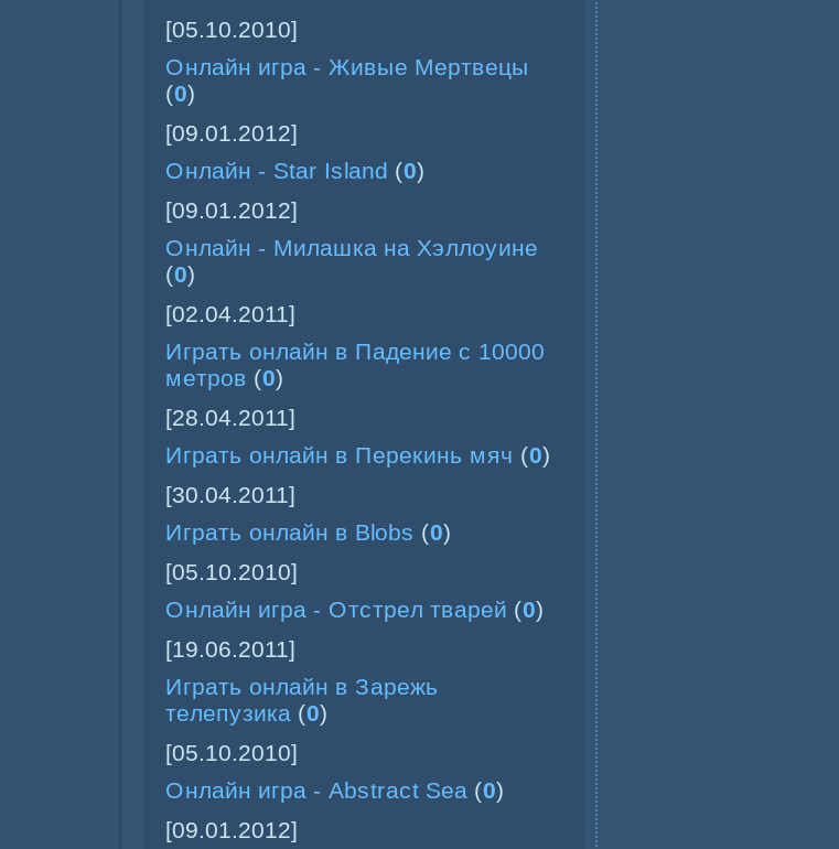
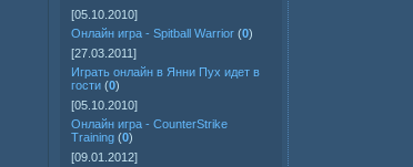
- Онлайн игра - Живые Мертвецы
- (0)
- [09.01.2012]
- Онлайн - Star Island (0)
- [09.01.2012]
- Онлайн - Милашка на Хэллоуине
- (0)
- [02.04.2011]
- Играть онлайн в Падение с 10000
- метров (0)
- [28.04.2011]
- Играть онлайн в Перекинь мяч (0)
- [30.04.2011]
- Играть онлайн в Blobs (0)
+ Онлайн игра - Spitball Warrior (0)
+ [27.03.2011]
+ Играть онлайн в Янни Пух идет в
+ гости (0)

- Онлайн игра - Отстрел тварей (0)
- [19.06.2011]
- Играть онлайн в Зарежь
- телепузика (0)
- [05.10.2010]
- Онлайн игра - Abstract Sea (0)
+ Онлайн игра - CounterStrike
+ Training (0)
